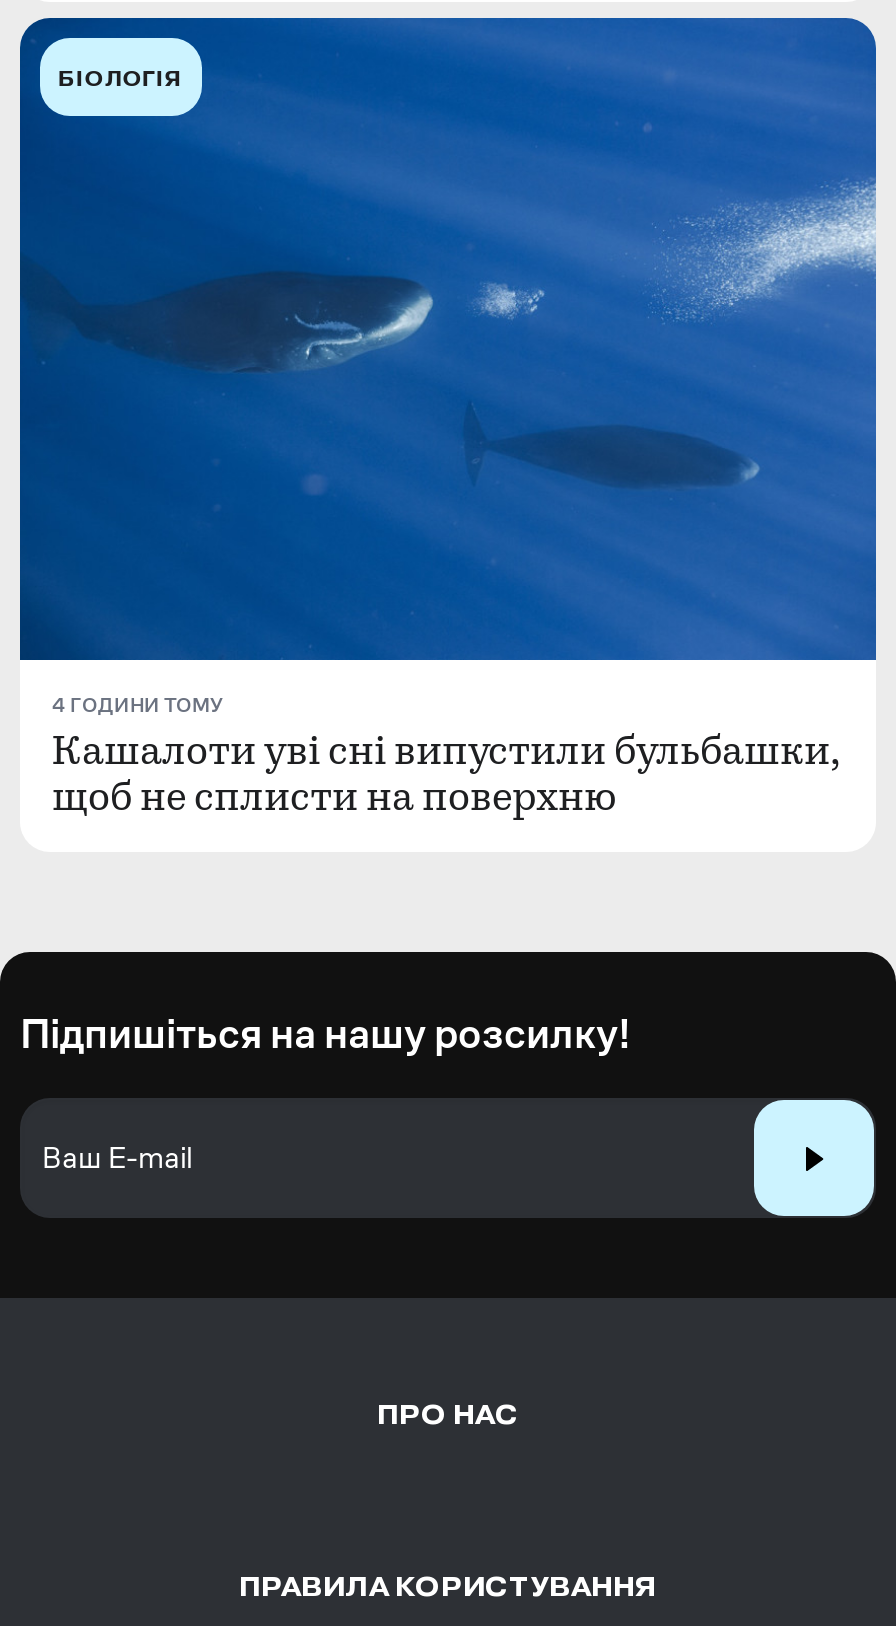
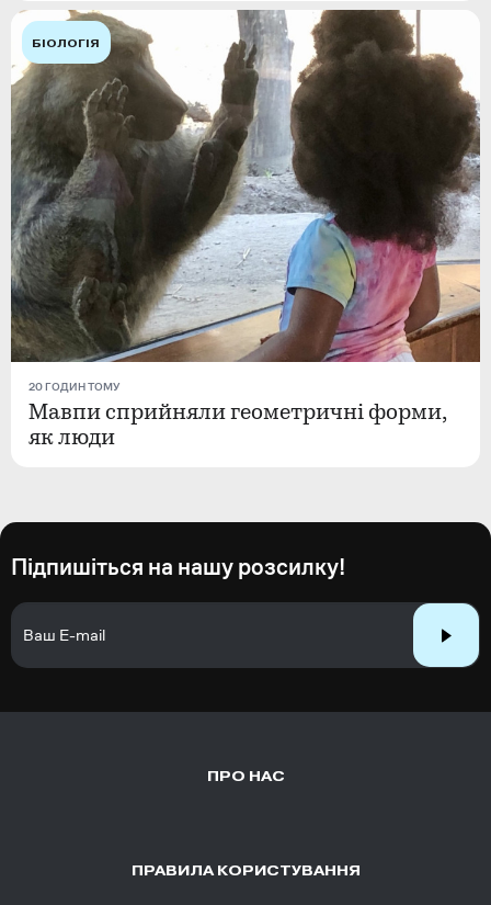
- [image]
- 4 ГОДИНИ ТОМУ
- Кашалоти уві сні випустили бульбашки,
- щоб не сплисти на поверхню
+ [image]
+ 20 ГОДИН ТОМУ
+ Мавпи сприйняли геометричні форми,
+ як люди
